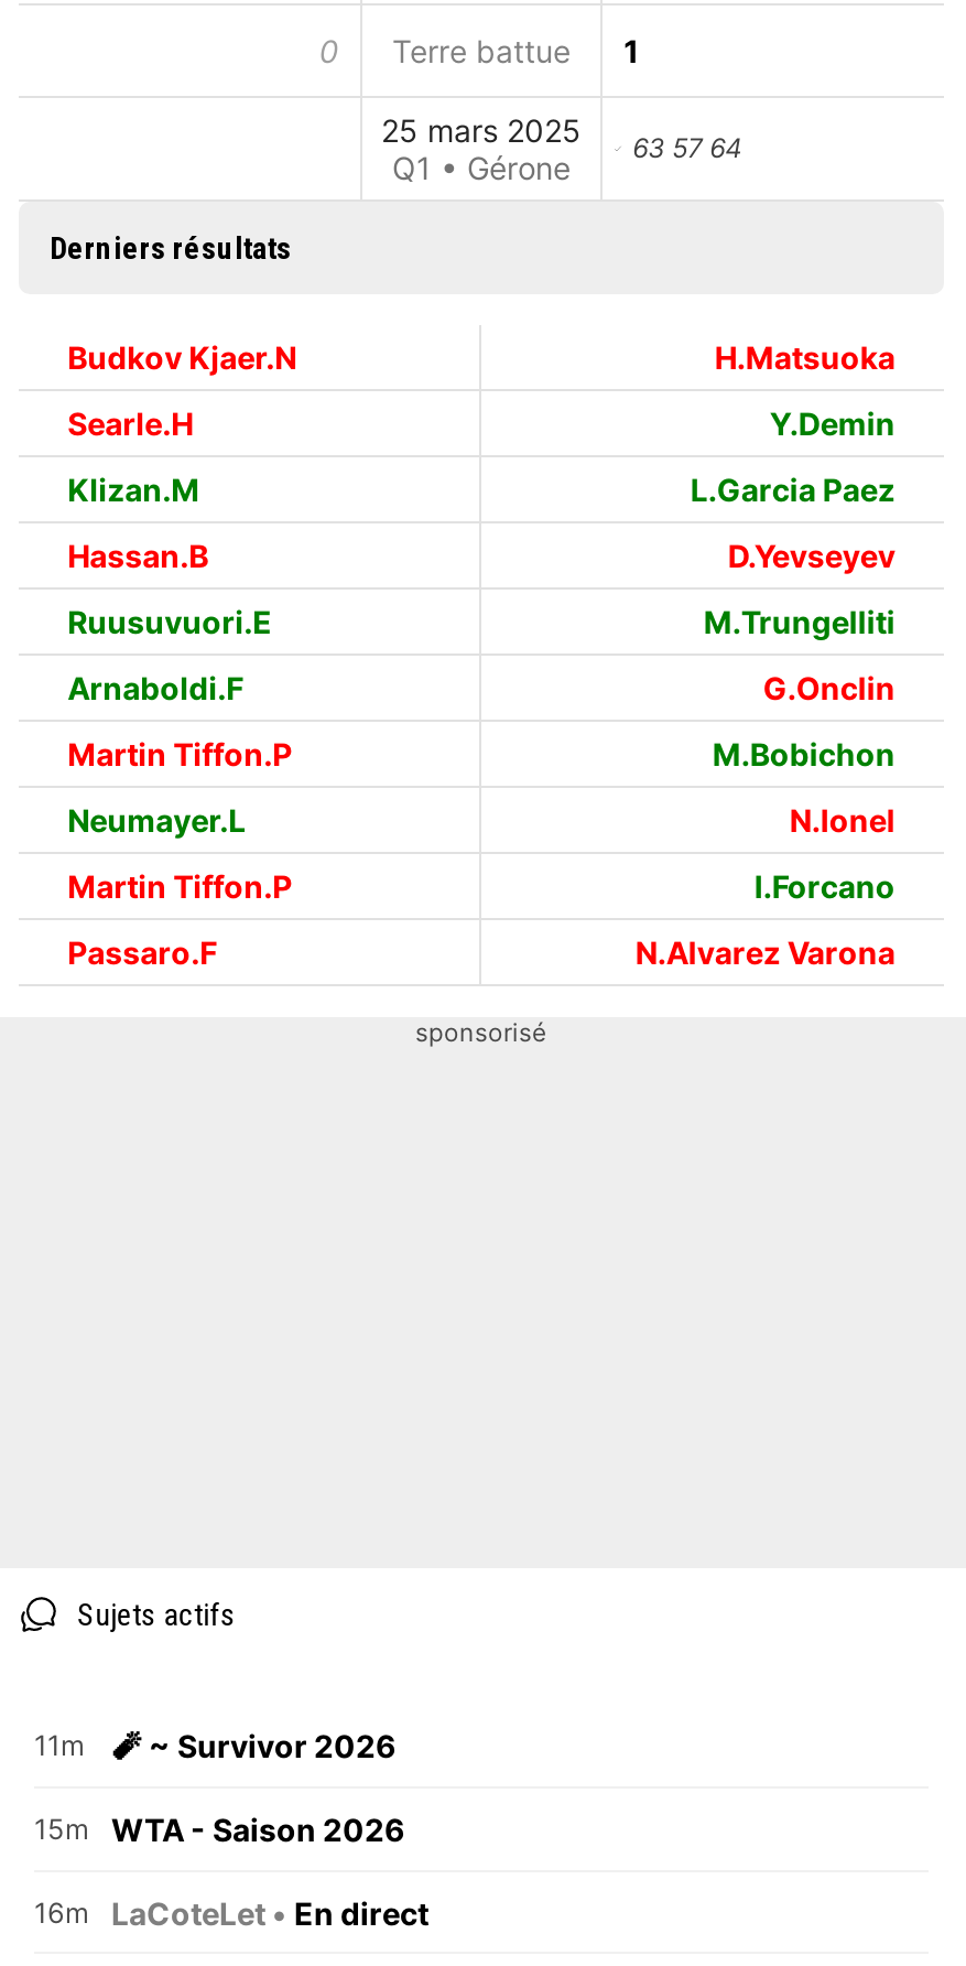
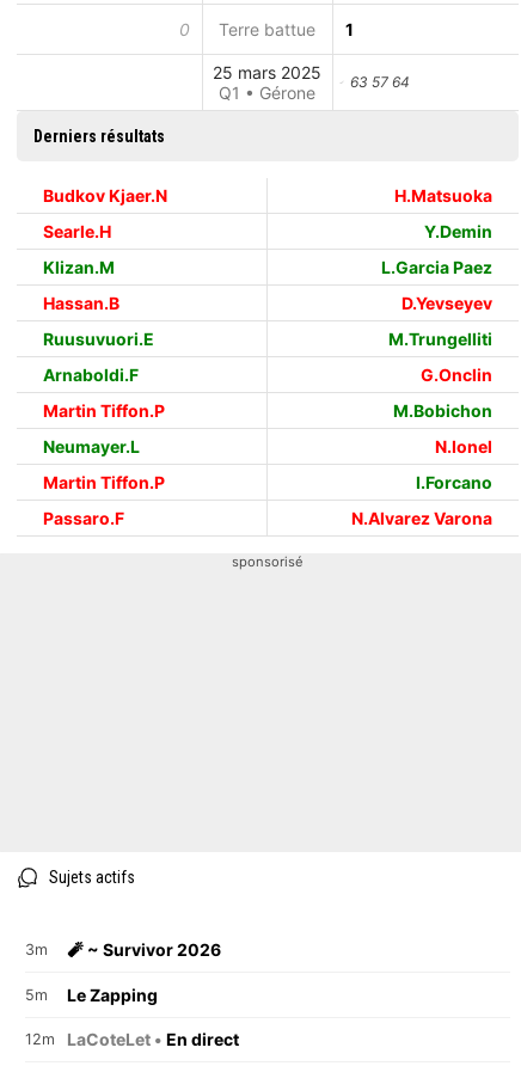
- 11m
+ 3m

- 15m
- WTA - Saison 2026
+ 5m
+ Le Zapping

- 16m LaCoteLet • En direct
+ 12m LaCoteLet • En direct
